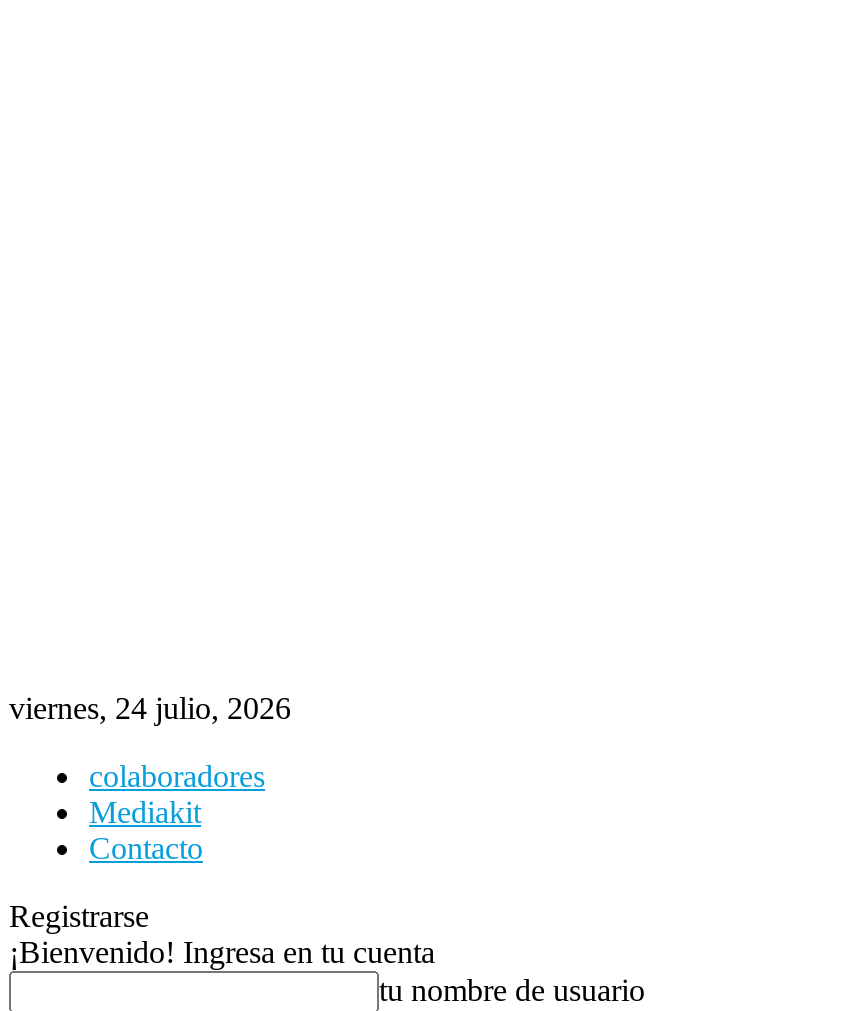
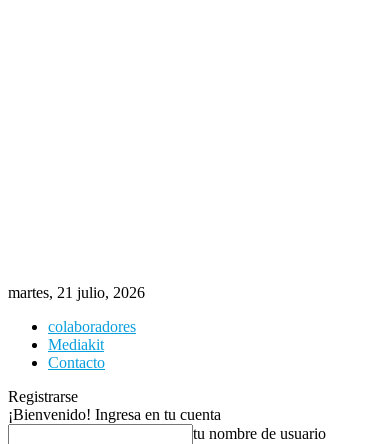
- viernes, 24 julio, 2026
+ martes, 21 julio, 2026
